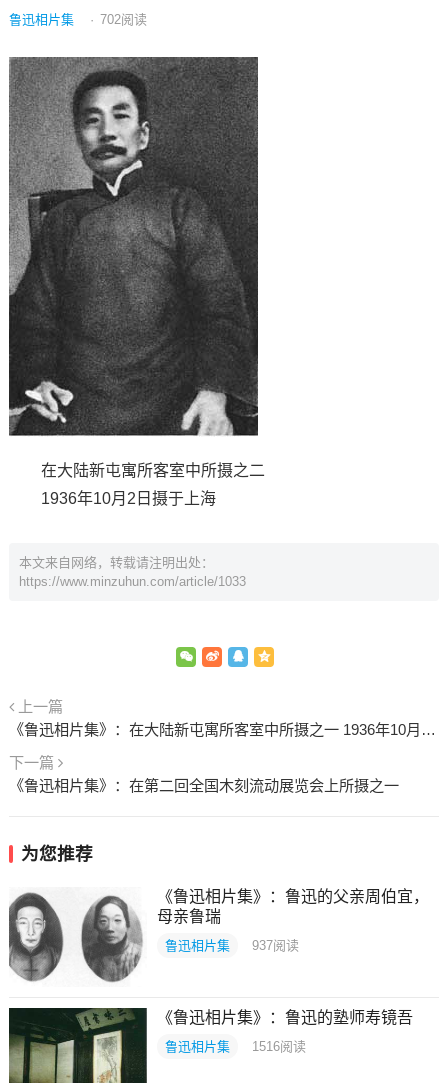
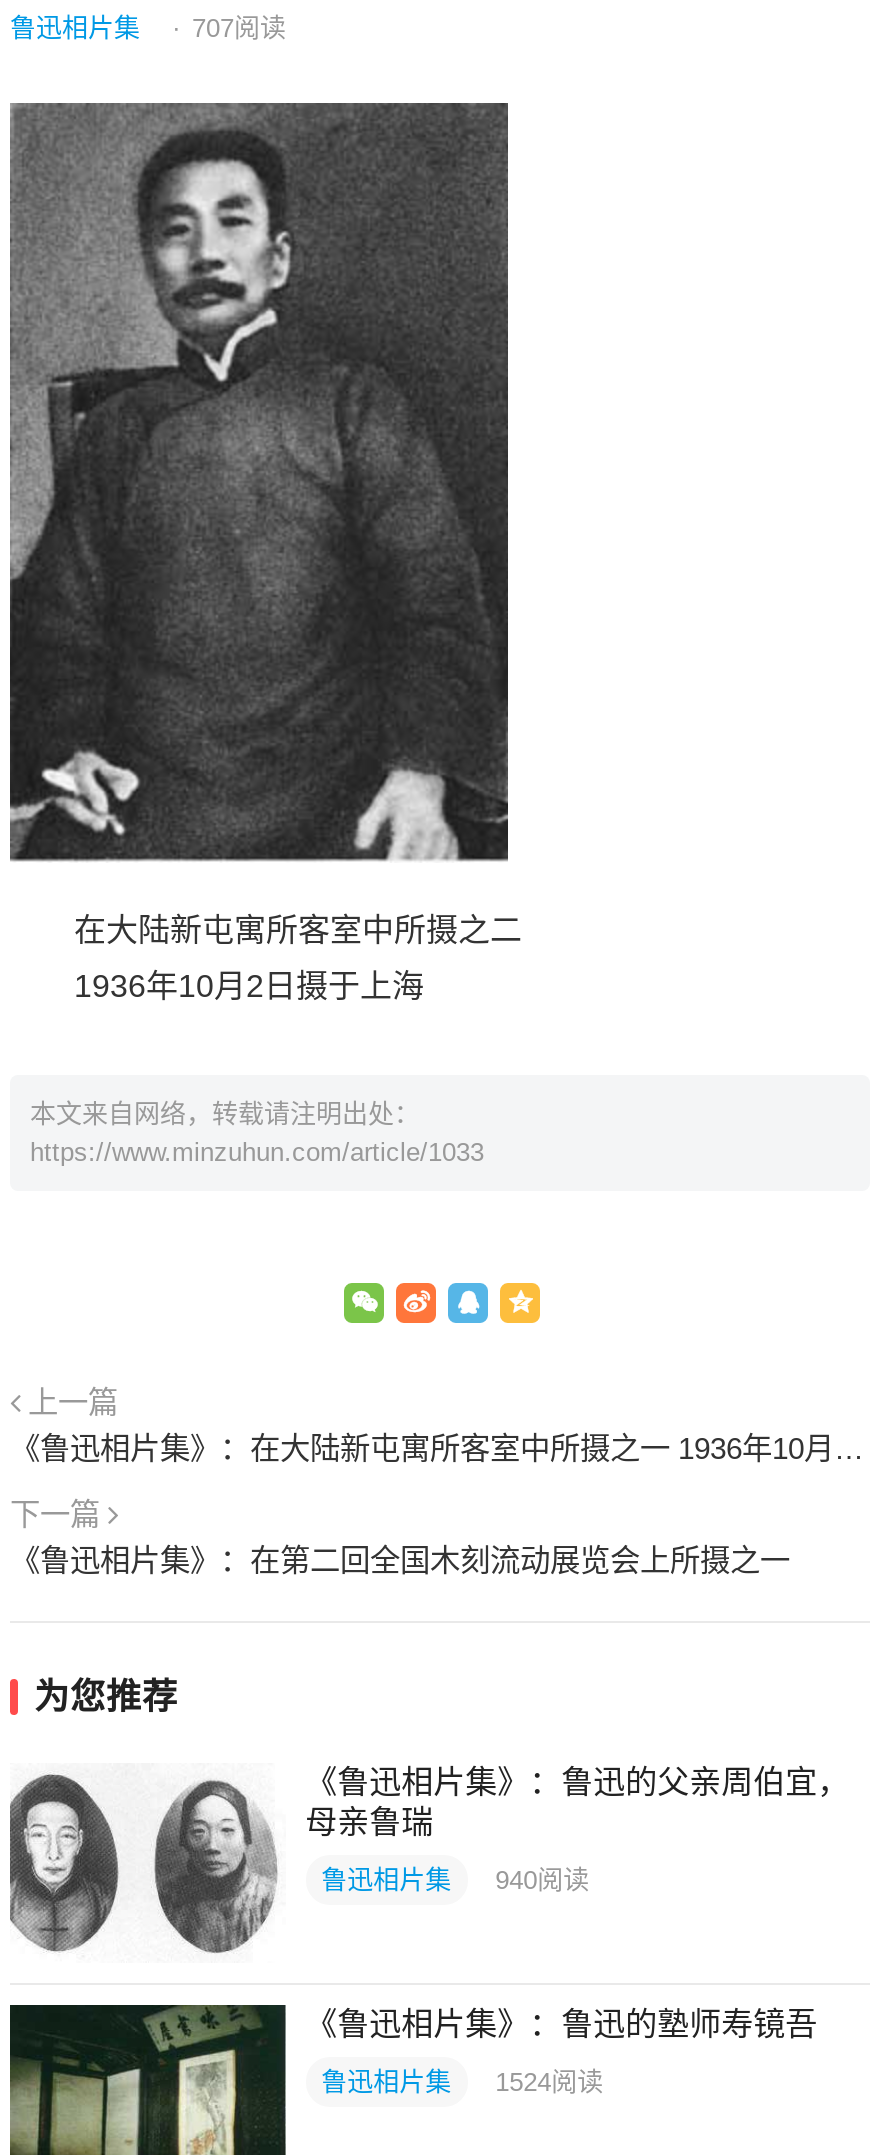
- 鲁迅相片集 · 702阅读
+ 鲁迅相片集 · 707阅读

- 鲁迅相片集 937阅读
+ 鲁迅相片集 940阅读

- 鲁迅相片集 1516阅读
+ 鲁迅相片集 1524阅读
